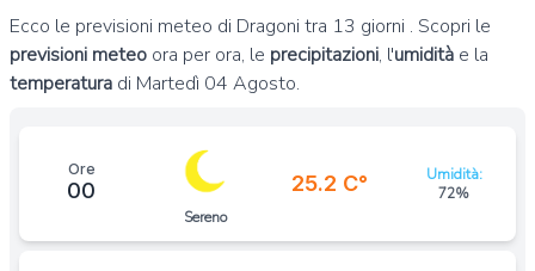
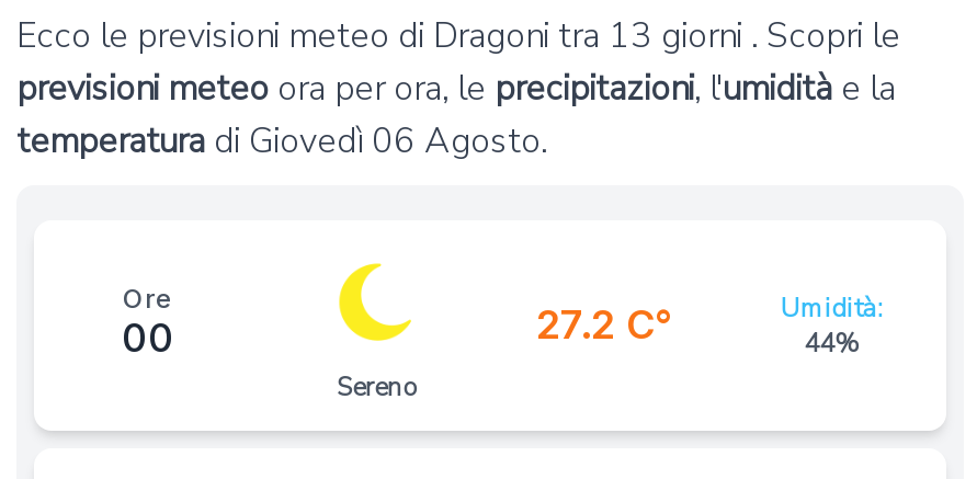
- temperatura di Martedì 04 Agosto.
+ temperatura di Giovedì 06 Agosto.

- 25.2 C°
+ 27.2 C°

- 72%
+ 44%
